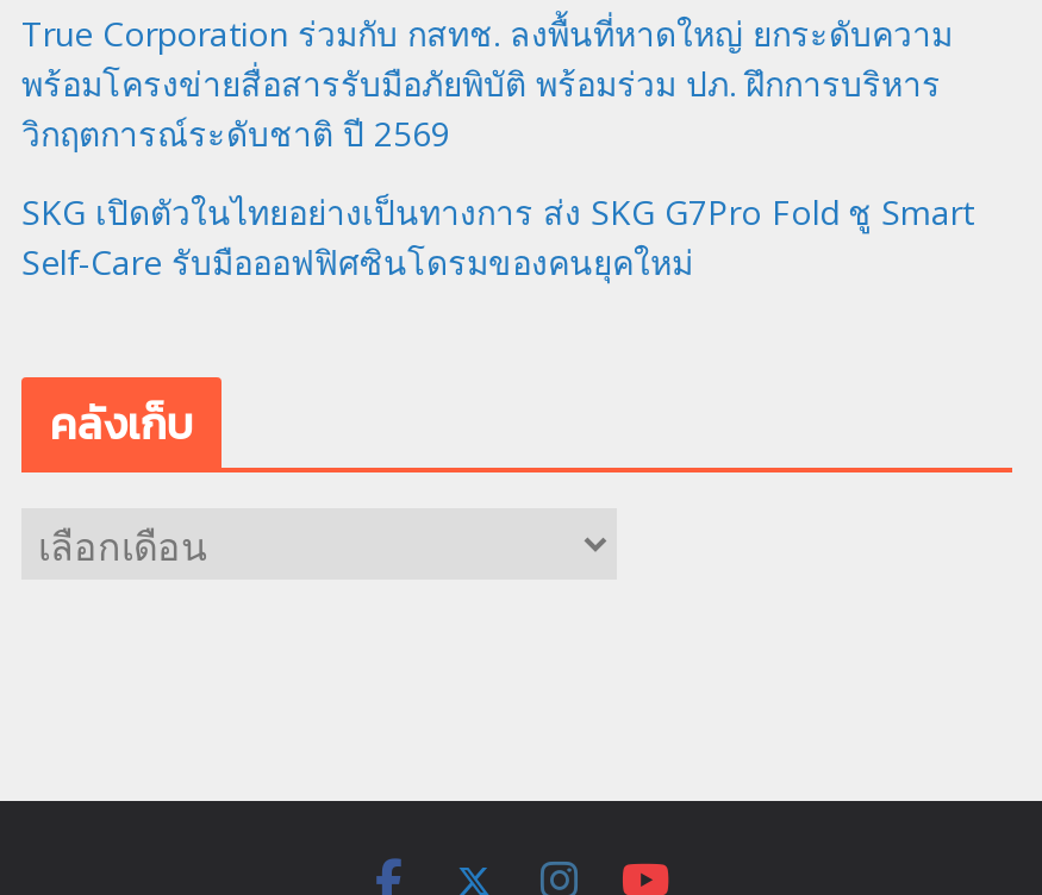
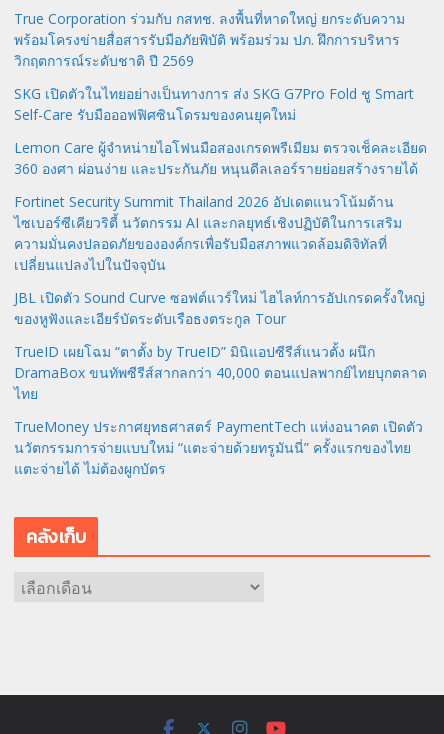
+ Lemon Care ผู้จำหน่ายไอโฟนมือสองเกรดพรีเมียม ตรวจเช็คละเอียด
+ 360 องศา ผ่อนง่าย และประกันภัย หนุนดีลเลอร์รายย่อยสร้างรายได้
+ Fortinet Security Summit Thailand 2026 อัปเดตแนวโน้มด้าน
+ ไซเบอร์ซีเคียวริตี้ นวัตกรรม AI และกลยุทธ์เชิงปฏิบัติในการเสริม
+ ความมั่นคงปลอดภัยขององค์กรเพื่อรับมือสภาพแวดล้อมดิจิทัลที่
+ เปลี่ยนแปลงไปในปัจจุบัน
+ JBL เปิดตัว Sound Curve ซอฟต์แวร์ใหม่ ไฮไลท์การอัปเกรดครั้งใหญ่
+ ของหูฟังและเอียร์บัดระดับเรือธงตระกูล Tour
+ TrueID เผยโฉม “ตาตั้ง by TrueID” มินิแอปซีรีส์แนวตั้ง ผนึก
+ DramaBox ขนทัพซีรีส์สากลกว่า 40,000 ตอนแปลพากย์ไทยบุกตลาด
+ ไทย
+ TrueMoney ประกาศยุทธศาสตร์ PaymentTech แห่งอนาคต เปิดตัว
+ นวัตกรรมการจ่ายแบบใหม่ “แตะจ่ายด้วยทรูมันนี่” ครั้งแรกของไทย
+ แตะจ่ายได้ ไม่ต้องผูกบัตร
